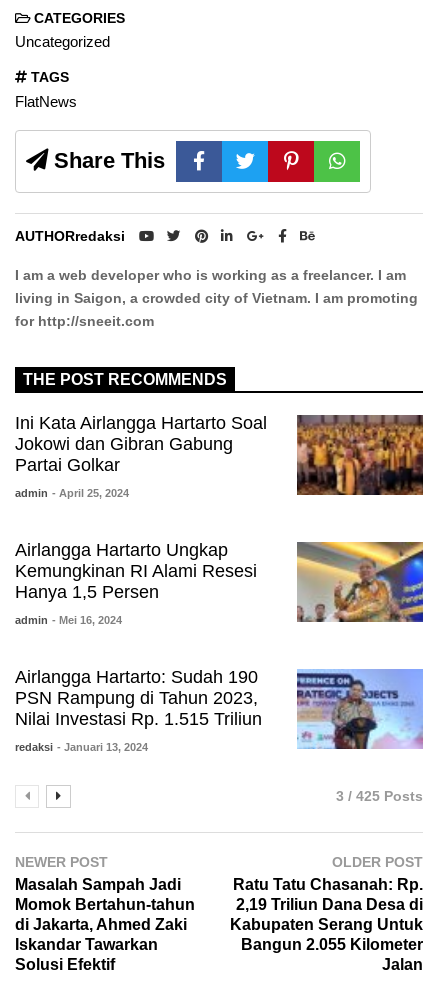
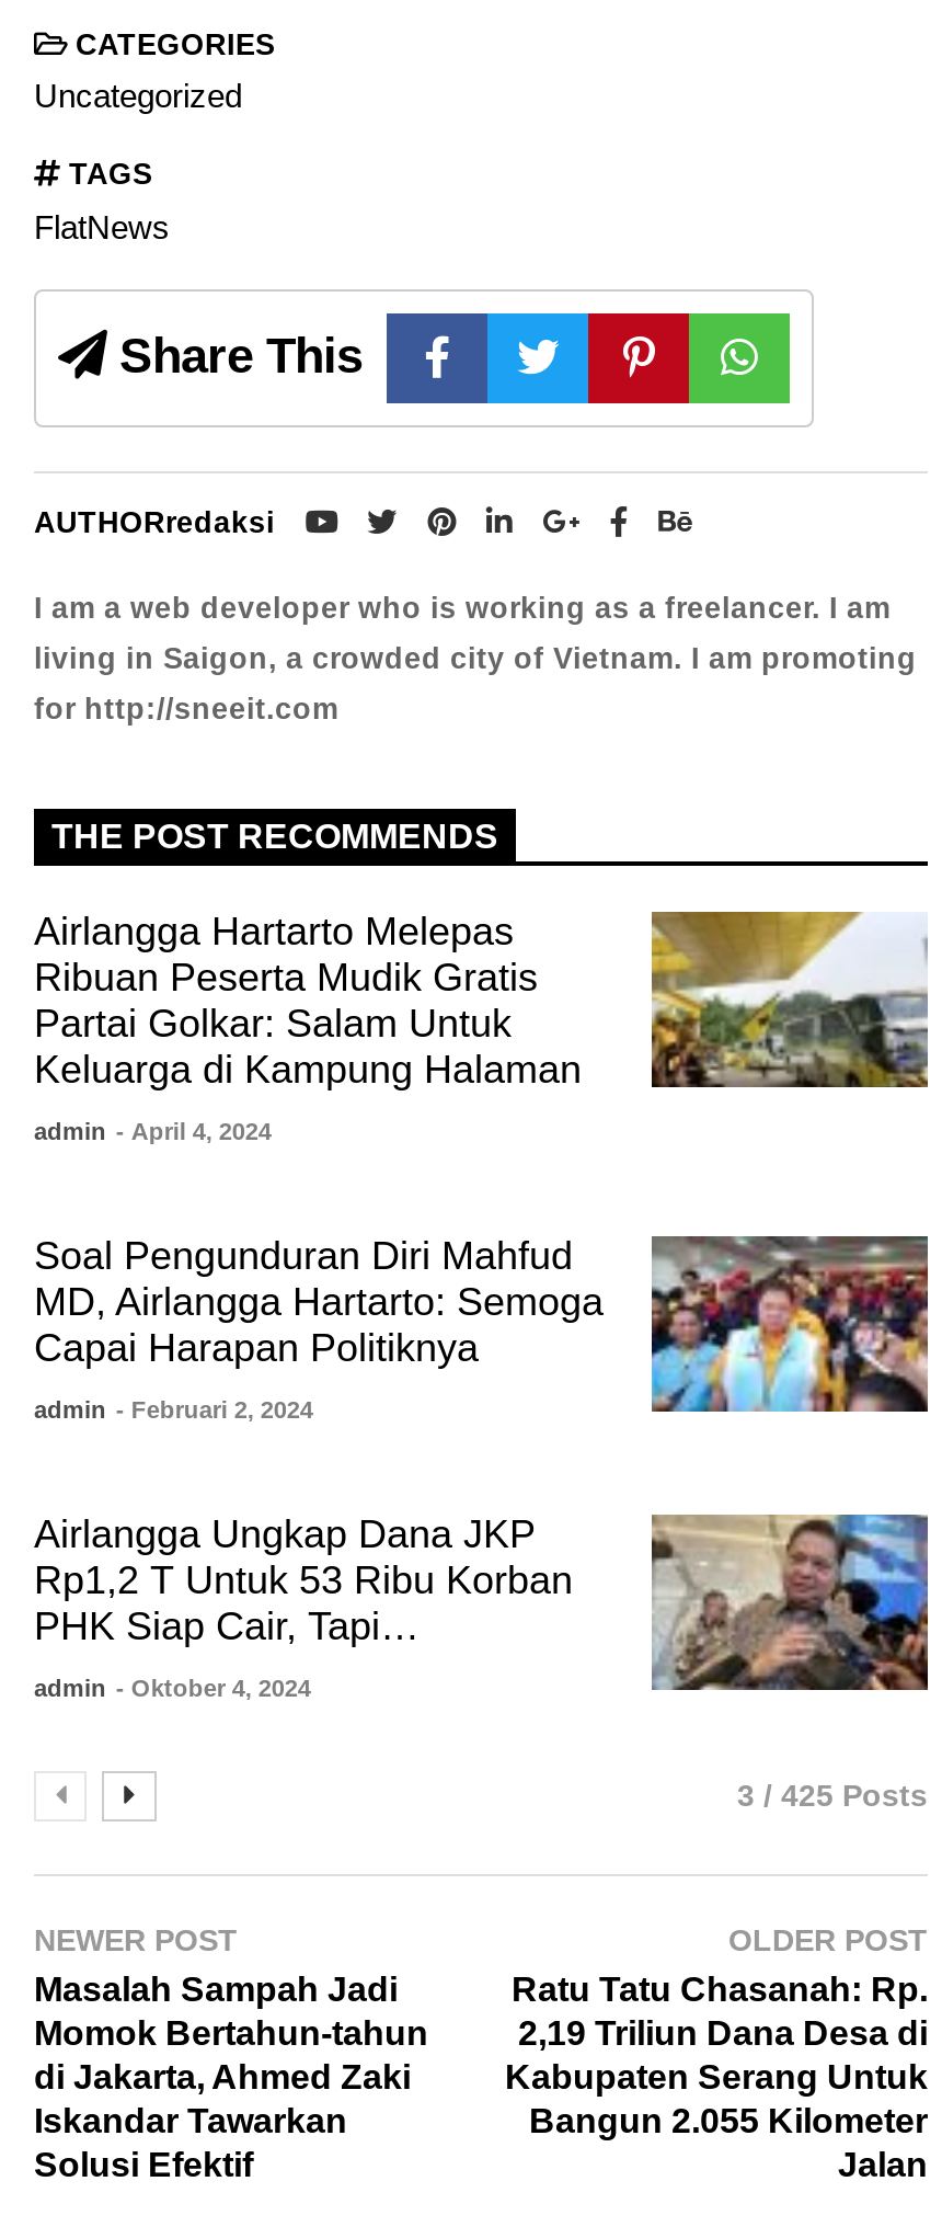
- [image]
- Ini Kata Airlangga Hartarto Soal
- Jokowi dan Gibran Gabung
- Partai Golkar
+ [image]
+ Airlangga Hartarto Melepas
+ Ribuan Peserta Mudik Gratis
+ Partai Golkar: Salam Untuk
+ Keluarga di Kampung Halaman

- admin - April 25, 2024
+ admin - April 4, 2024

- [image]
- Airlangga Hartarto Ungkap
- Kemungkinan RI Alami Resesi
- Hanya 1,5 Persen
+ [image]
+ Soal Pengunduran Diri Mahfud
+ MD, Airlangga Hartarto: Semoga
+ Capai Harapan Politiknya

- admin - Mei 16, 2024
+ admin - Februari 2, 2024

- [image]
- Airlangga Hartarto: Sudah 190
- PSN Rampung di Tahun 2023,
- Nilai Investasi Rp. 1.515 Triliun
+ [image]
+ Airlangga Ungkap Dana JKP
+ Rp1,2 T Untuk 53 Ribu Korban
+ PHK Siap Cair, Tapi…

- redaksi - Januari 13, 2024
+ admin - Oktober 4, 2024
